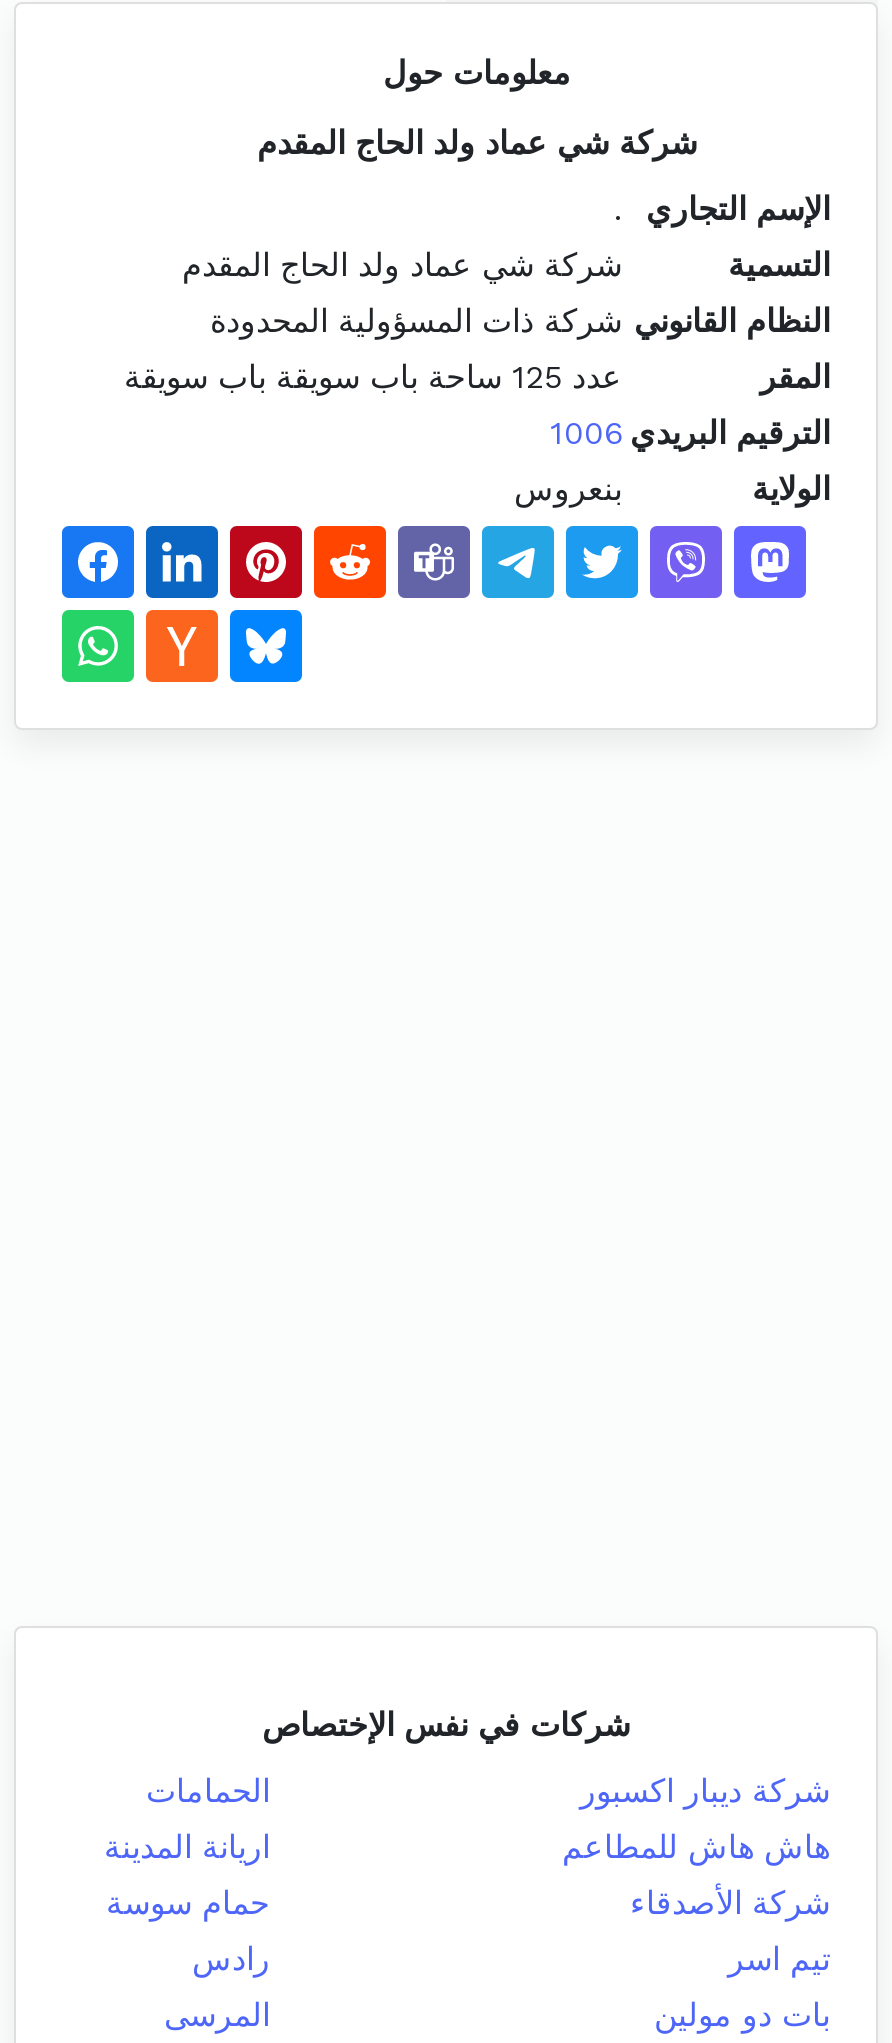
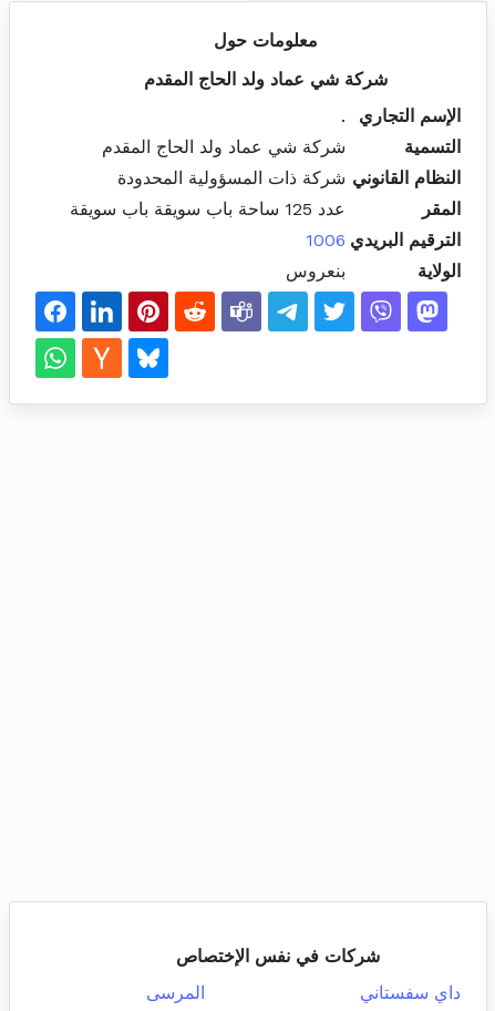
- شركة ديبار اكسبور
- الحمامات
- هاش هاش للمطاعم
- اريانة المدينة
- شركة الأصدقاء
- حمام سوسة
- تيم اسر
- رادس
- بات دو مولين
+ داي سفستاني
